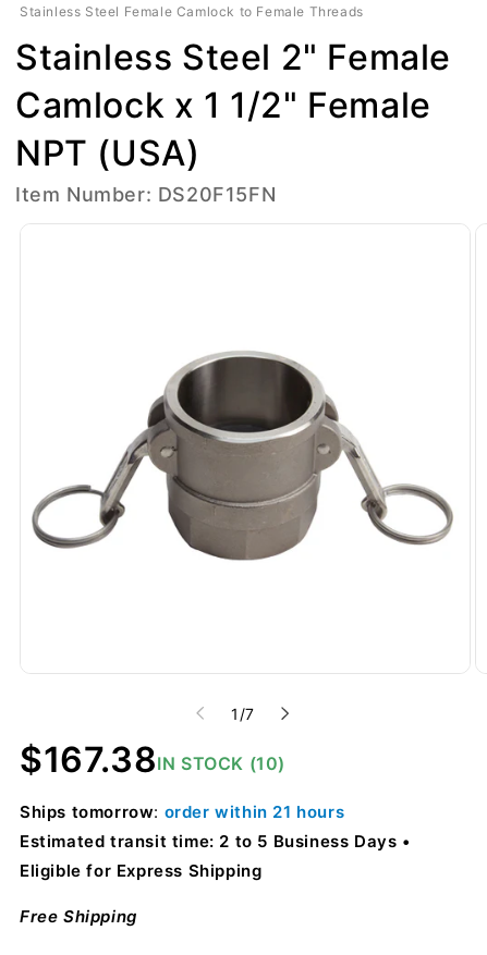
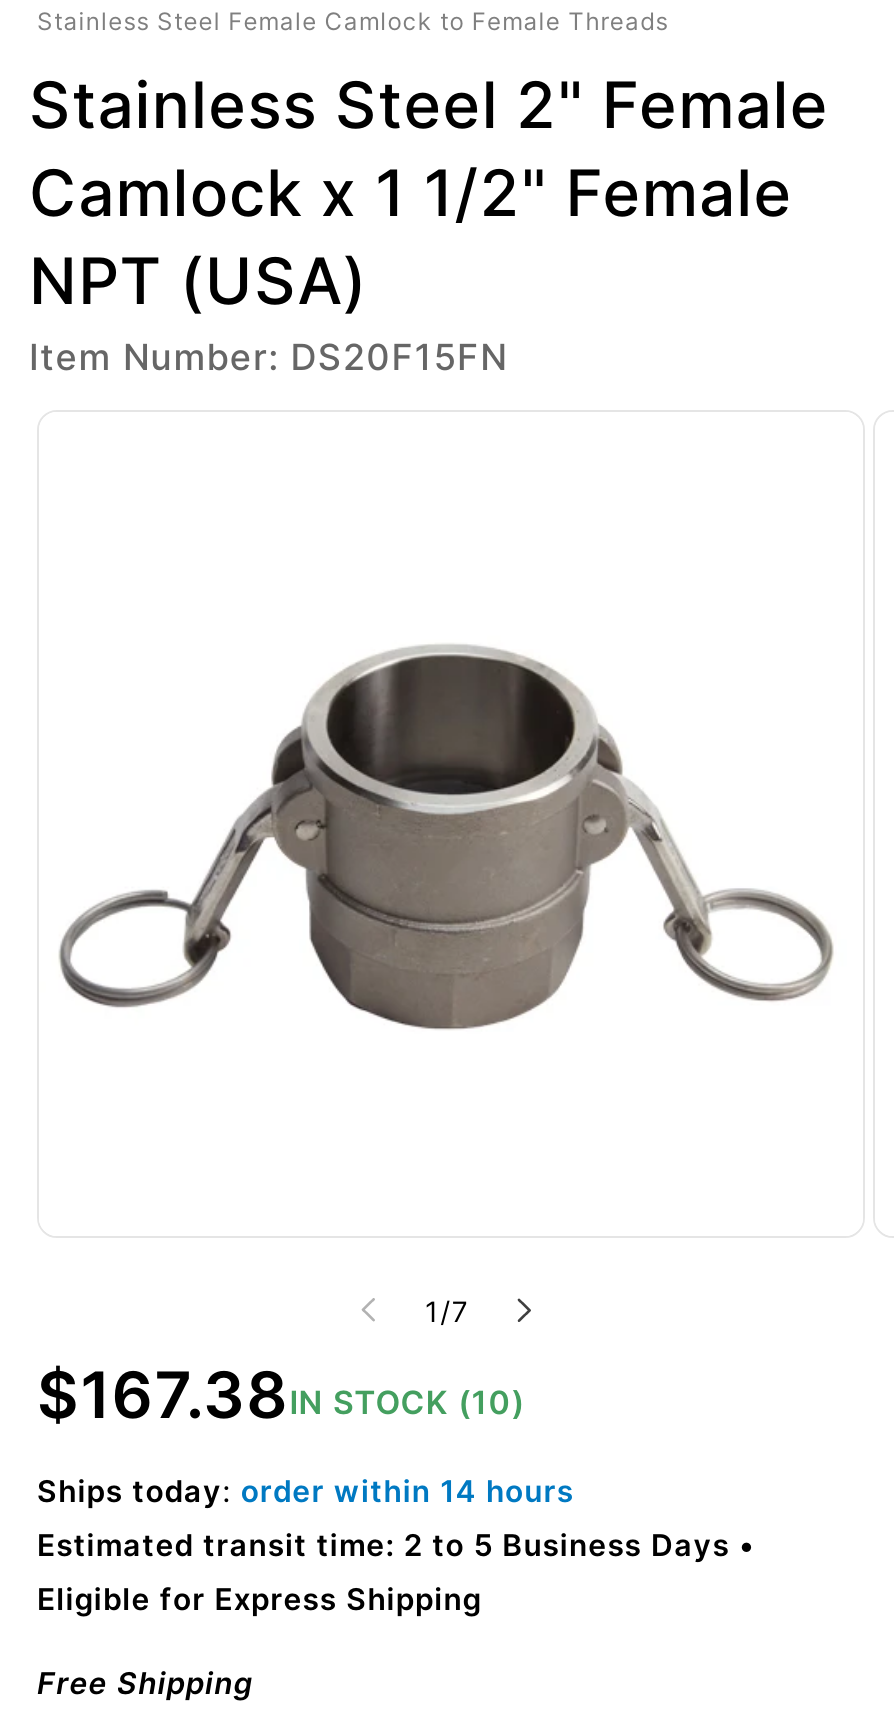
- Ships tomorrow: order within 21 hours
+ Ships today: order within 14 hours
